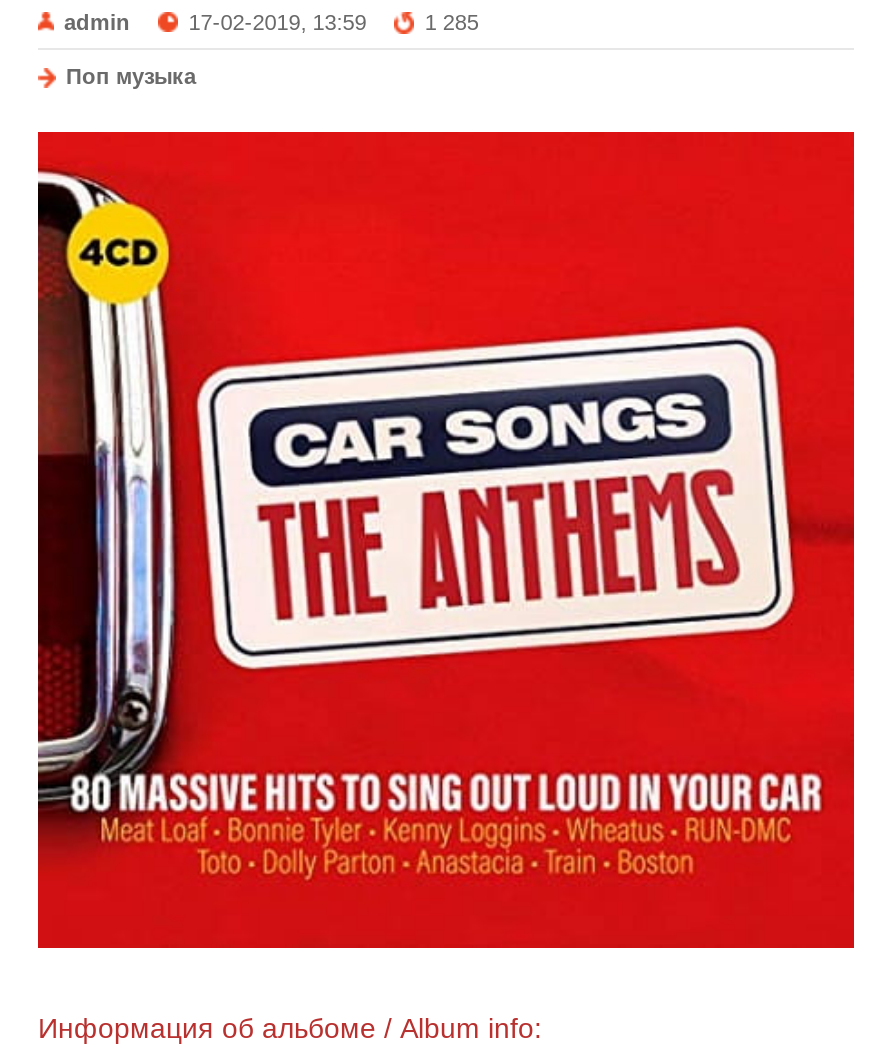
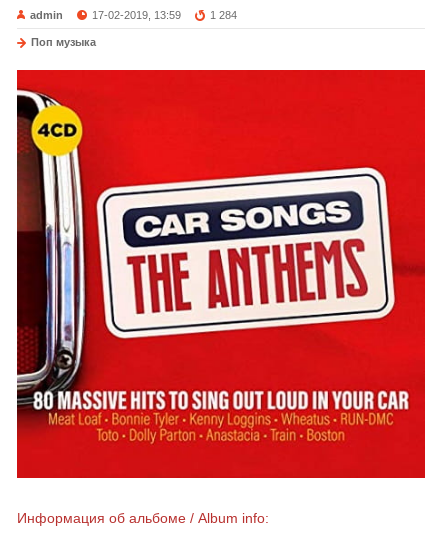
- 1 285
+ 1 284
